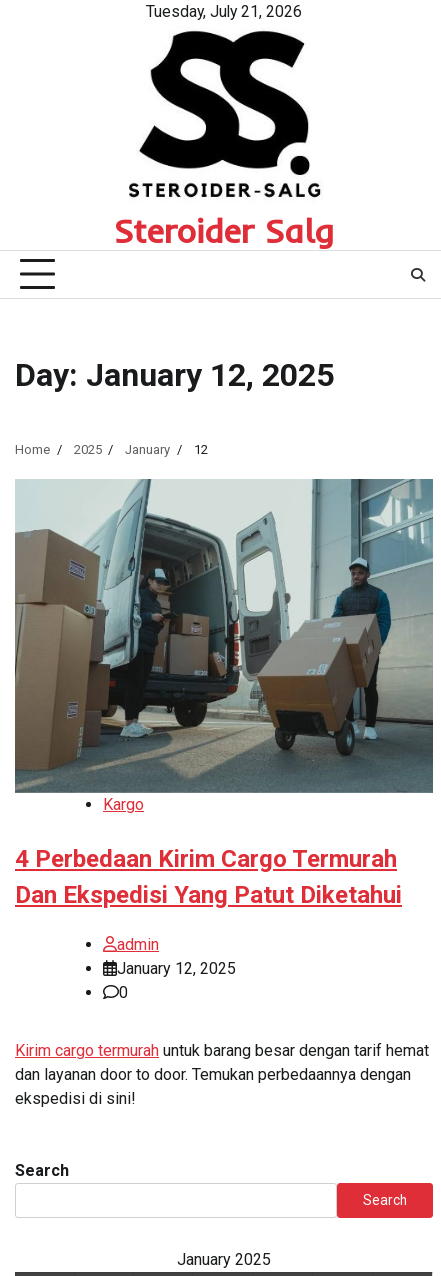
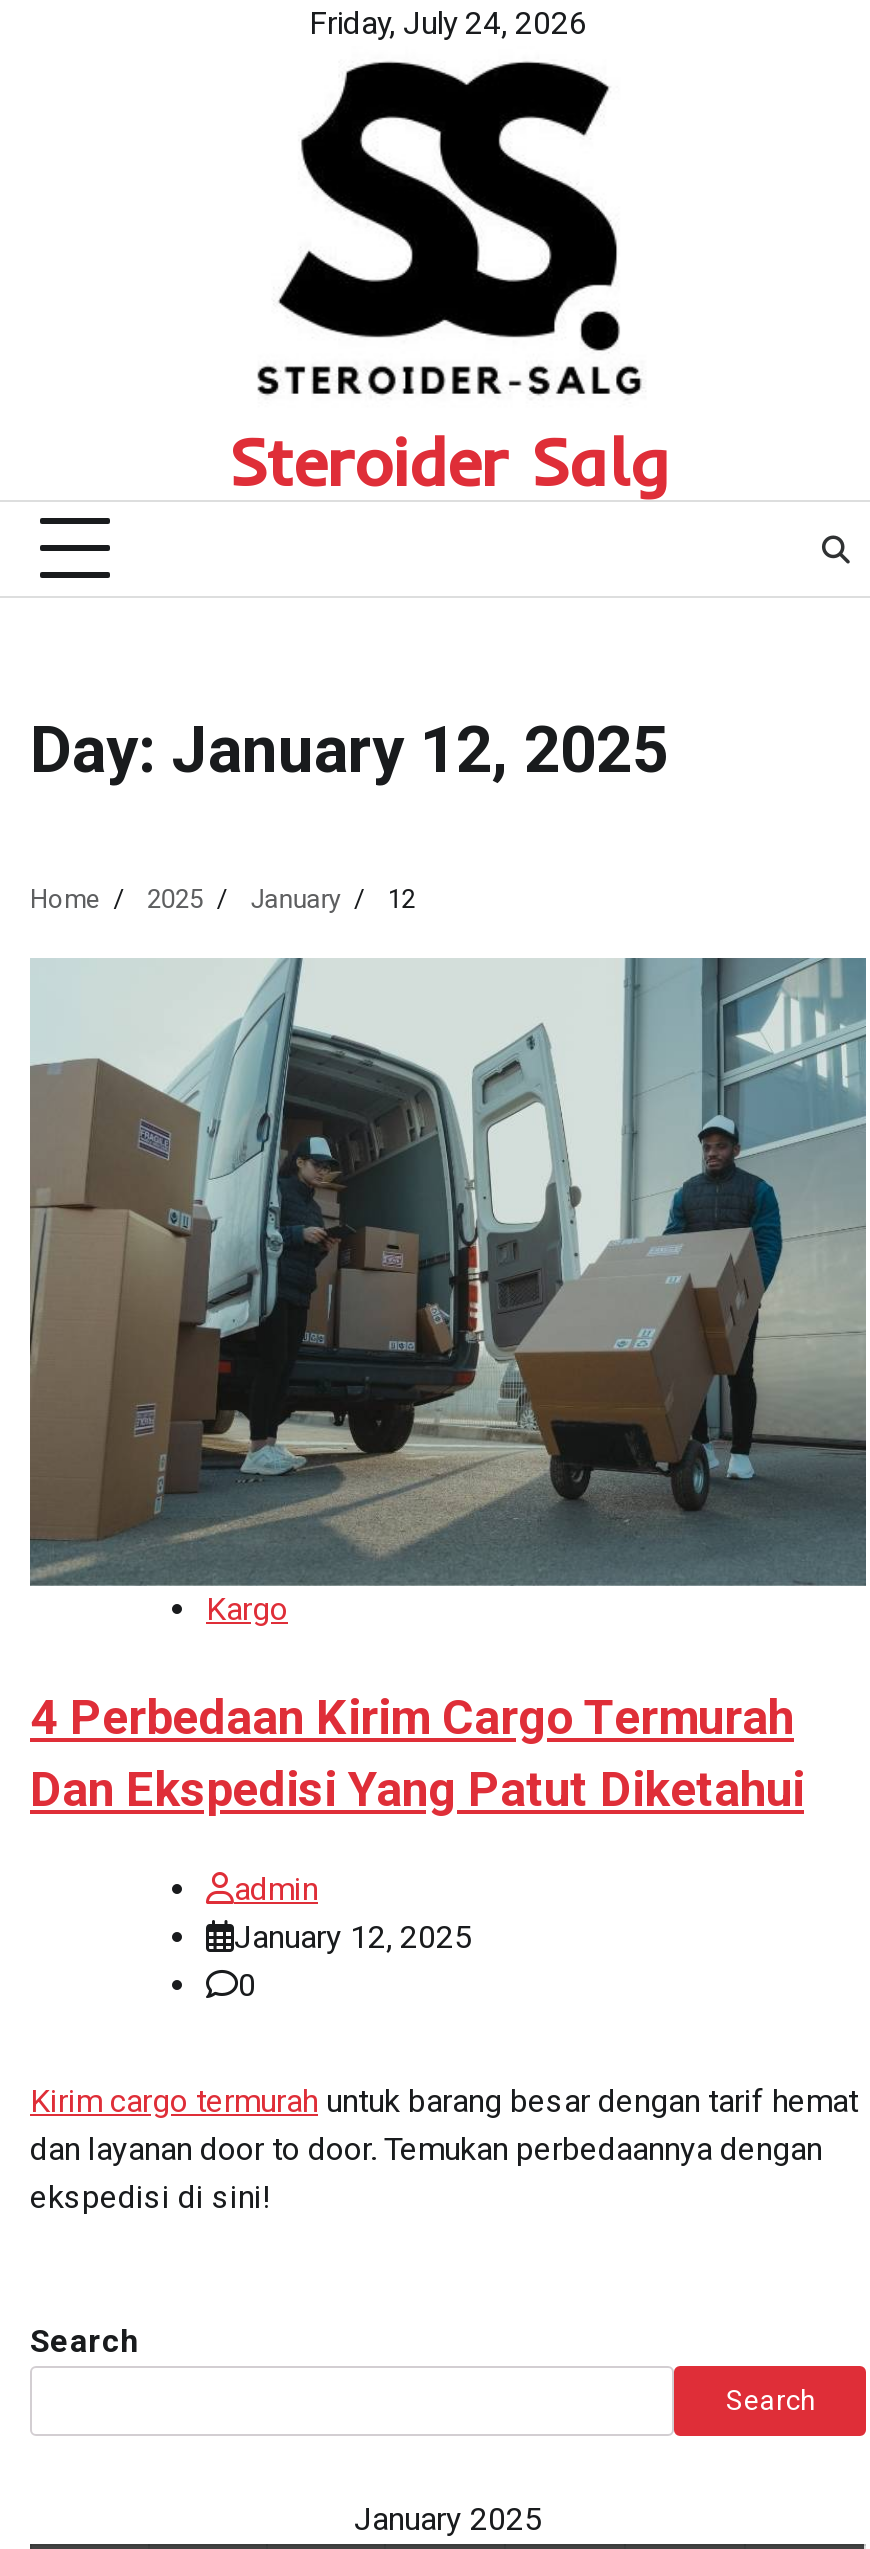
- Tuesday, July 21, 2026
+ Friday, July 24, 2026
